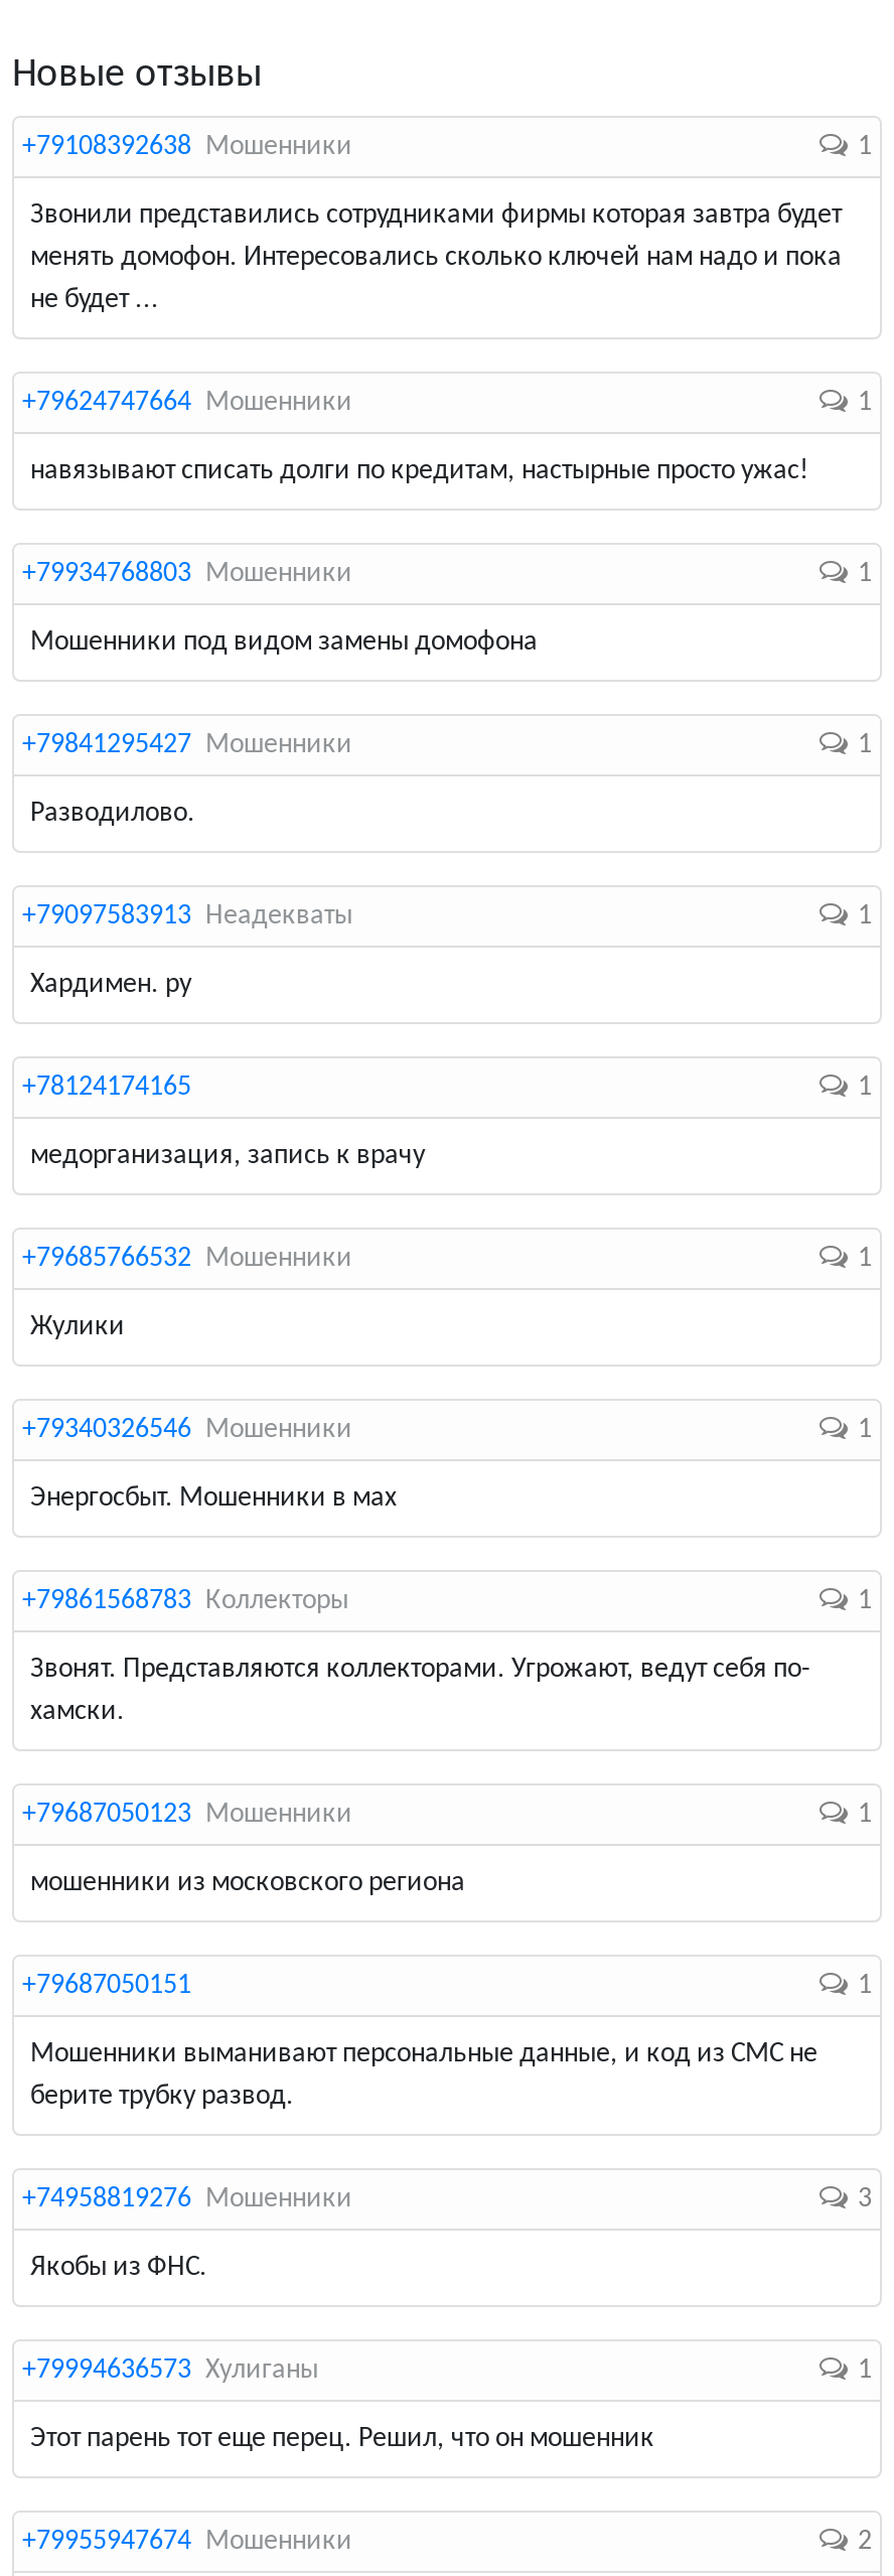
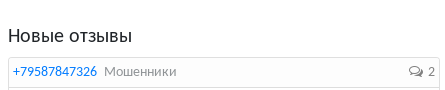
- +79108392638 Мошенники
- 1
- Звонили представились сотрудниками фирмы которая завтра будет
- менять домофон. Интересовались сколько ключей нам надо и пока
- не будет ...
- +79624747664 Мошенники
- 1
- навязывают списать долги по кредитам, настырные просто ужас!
- +79934768803 Мошенники
- 1
- Мошенники под видом замены домофона
- +79841295427 Мошенники
- 1
- Разводилово.
- +79097583913 Неадекваты
- 1
- Хардимен. ру
- +78124174165
- 1
- медорганизация, запись к врачу
- +79685766532 Мошенники
- 1
- Жулики
- +79340326546 Мошенники
- 1
- Энергосбыт. Мошенники в мах
- +79861568783 Коллекторы
- 1
- Звонят. Представляются коллекторами. Угрожают, ведут себя по-
- хамски.
- +79687050123 Мошенники
- 1
- мошенники из московского региона
- +79687050151
- 1
- Мошенники выманивают персональные данные, и код из СМС не
- берите трубку развод.
- +74958819276 Мошенники
- 3
- Якобы из ФНС.
- +79994636573 Хулиганы
- 1
- Этот парень тот еще перец. Решил, что он мошенник
- +79955947674 Мошенники
+ +79587847326 Мошенники
